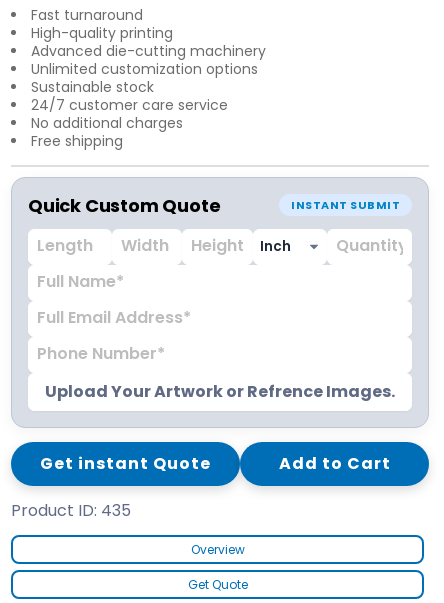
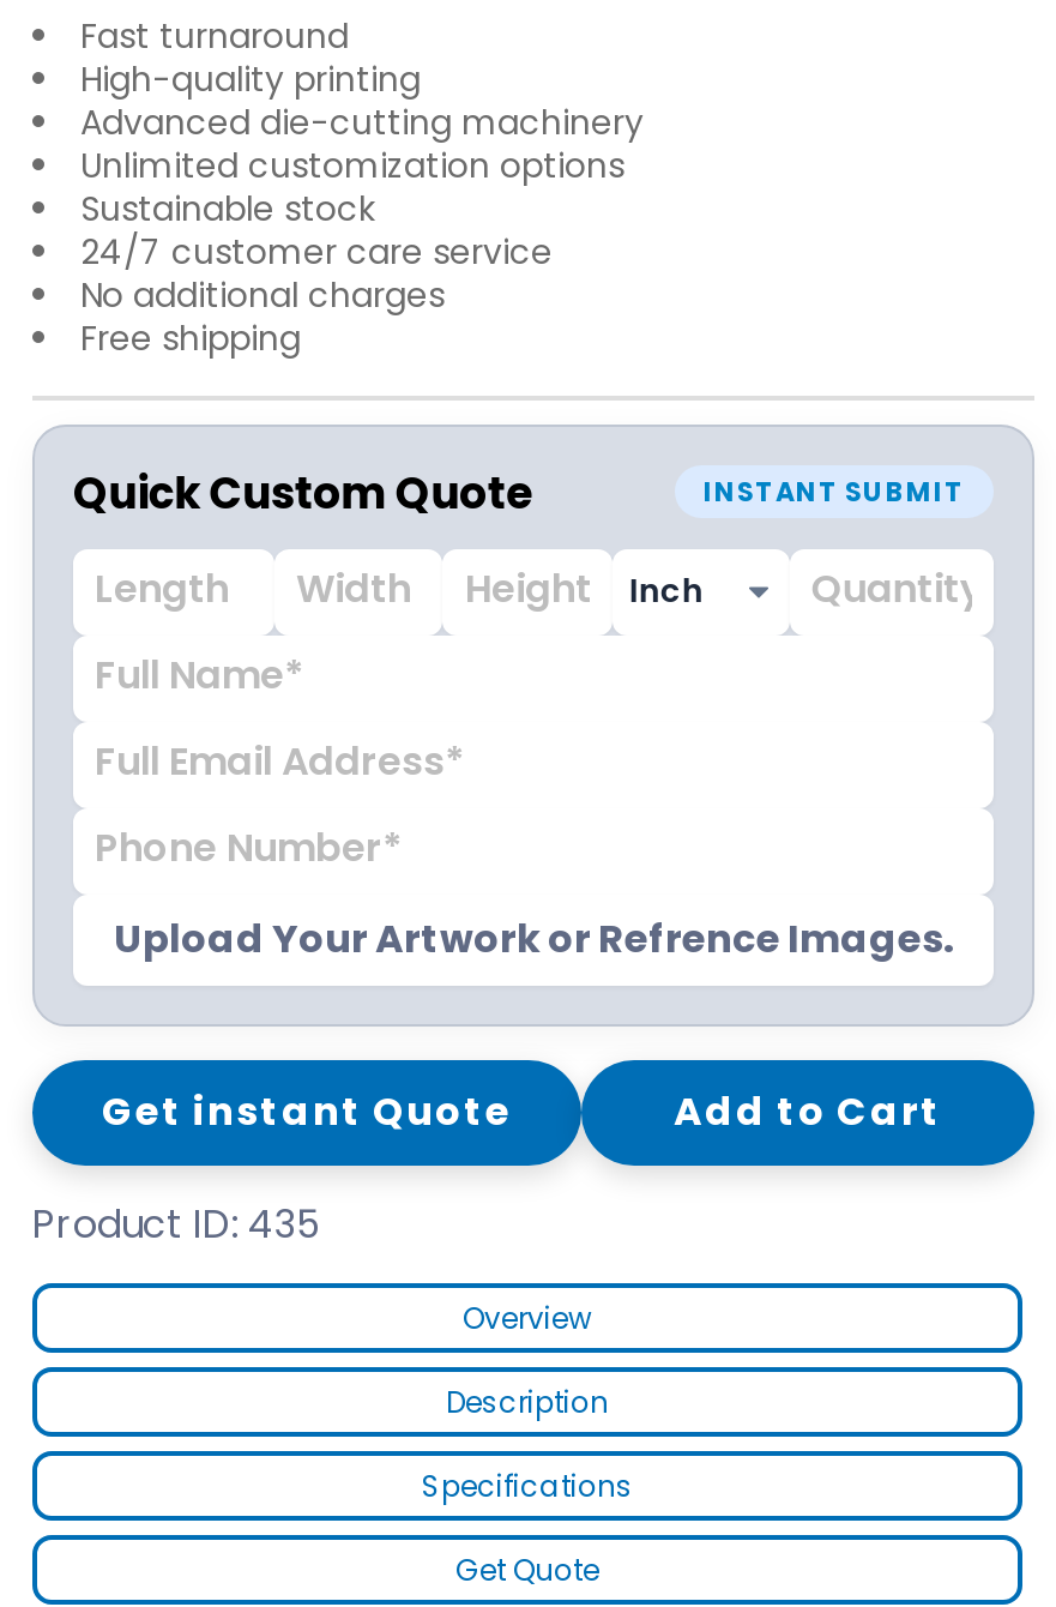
+ Description
+ Specifications
